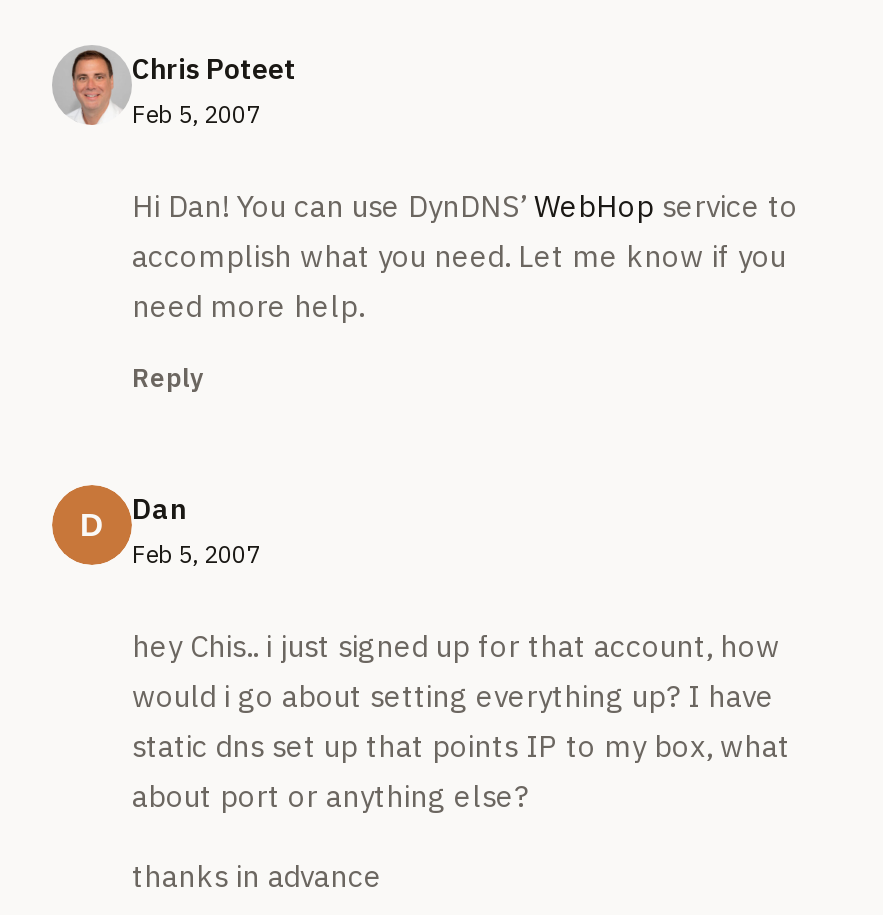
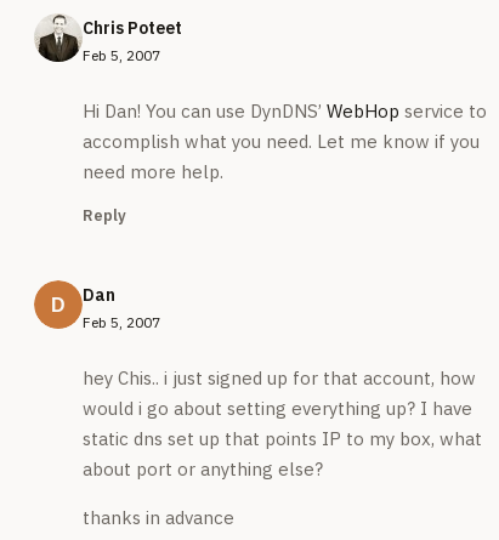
- [image]
+ [image]
